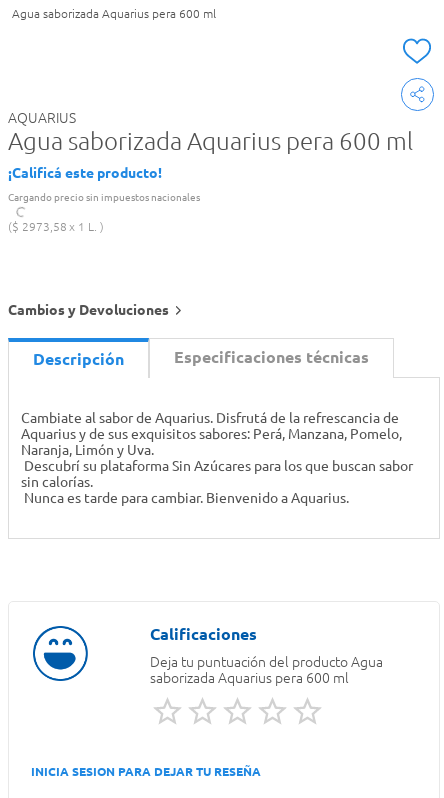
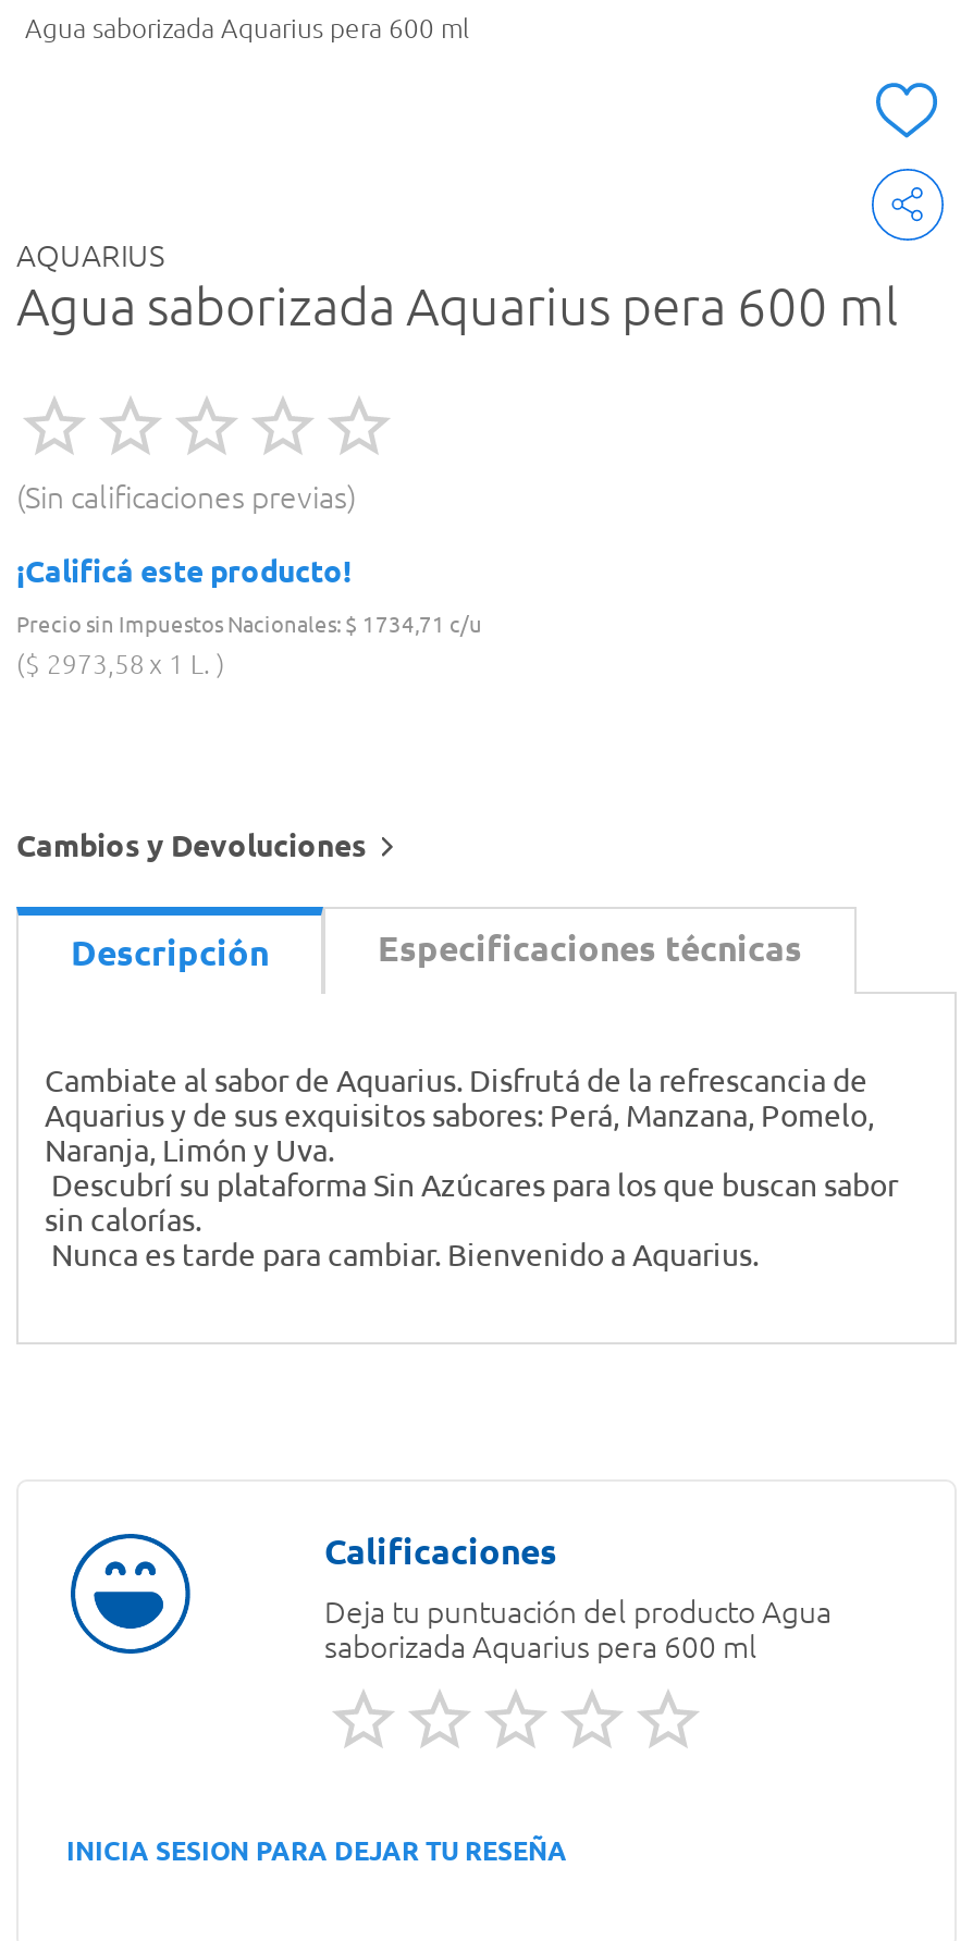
+ Sin calificaciones previas

- Cargando precio sin impuestos nacionales
+ Precio sin Impuestos Nacionales: $ 1734,71 c/u
